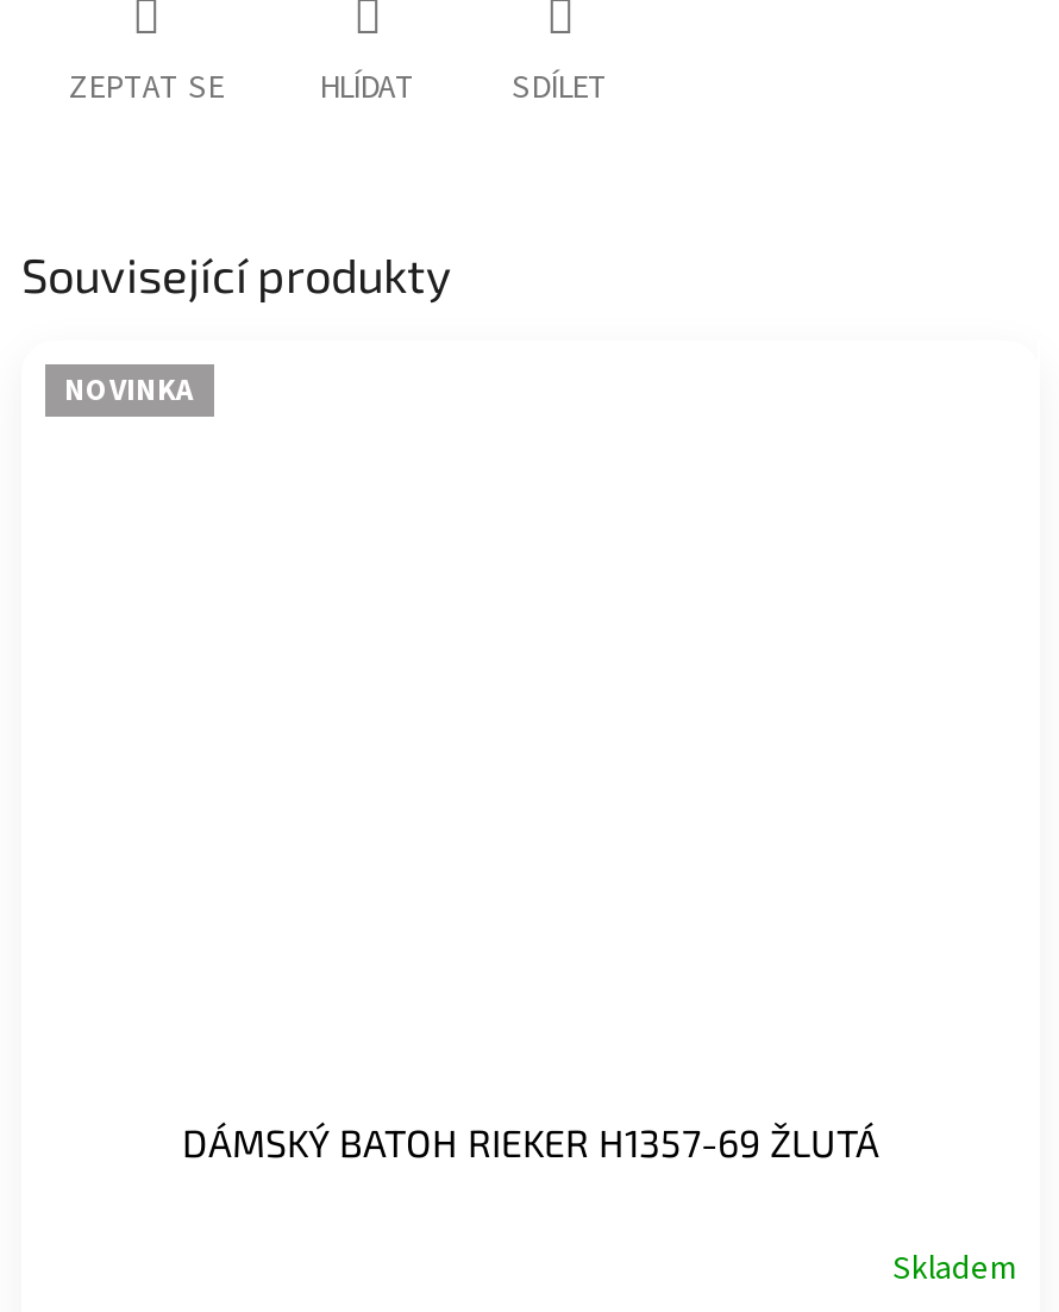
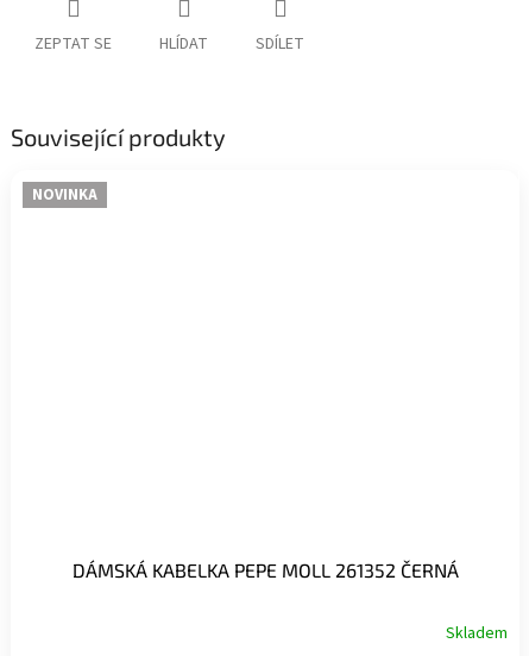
- DÁMSKÝ BATOH RIEKER H1357-69 ŽLUTÁ
+ DÁMSKÁ KABELKA PEPE MOLL 261352 ČERNÁ
